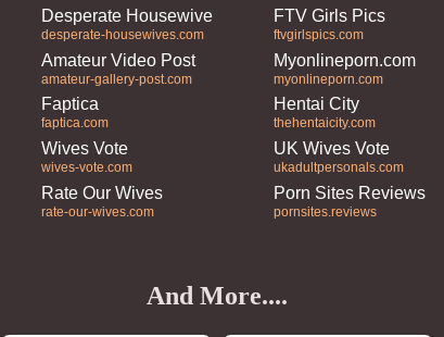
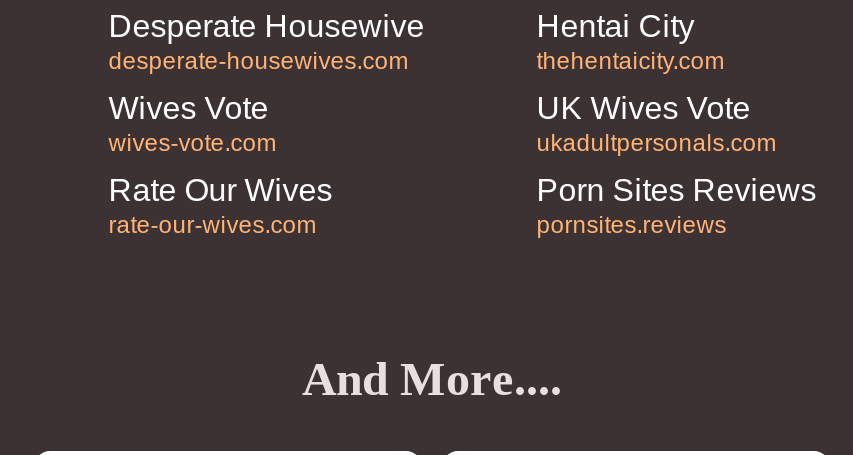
- FTV Girls Pics
- ftvgirlspics.com
- Amateur Video Post
- amateur-gallery-post.com

- Myonlineporn.com
- myonlineporn.com
- Faptica
- faptica.com
